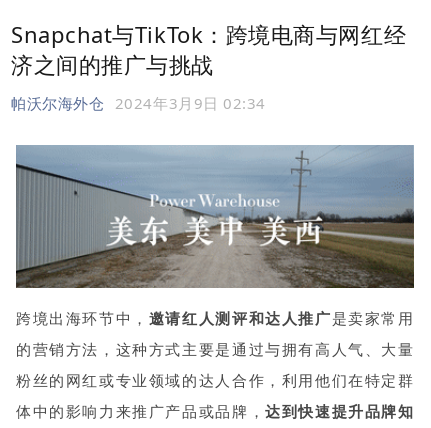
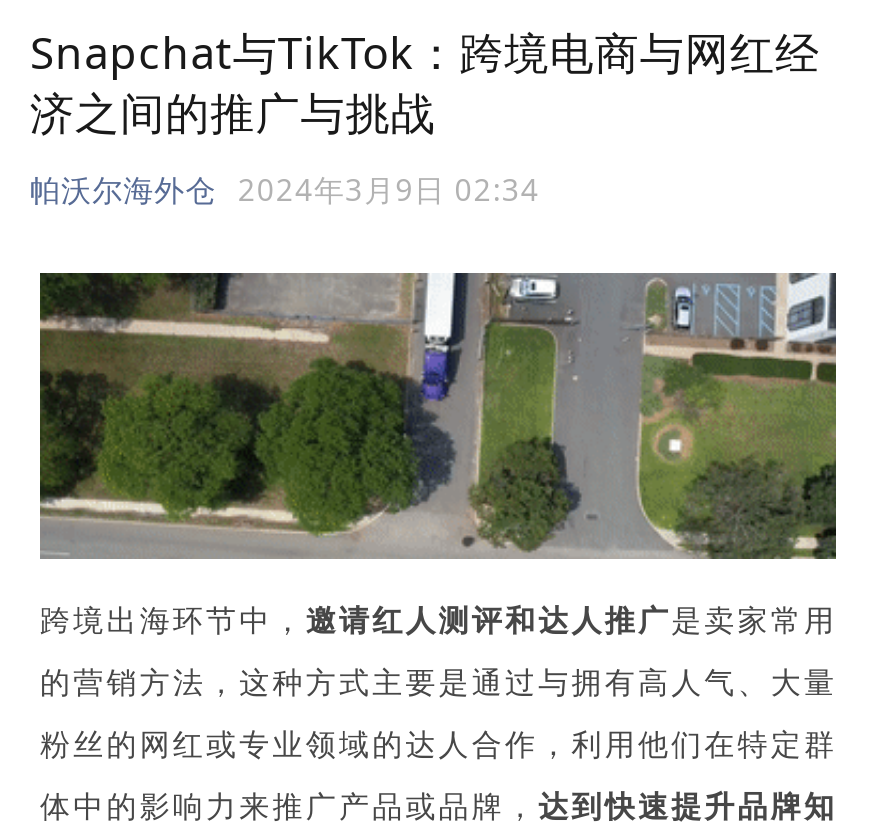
- [image]
+ [image]
